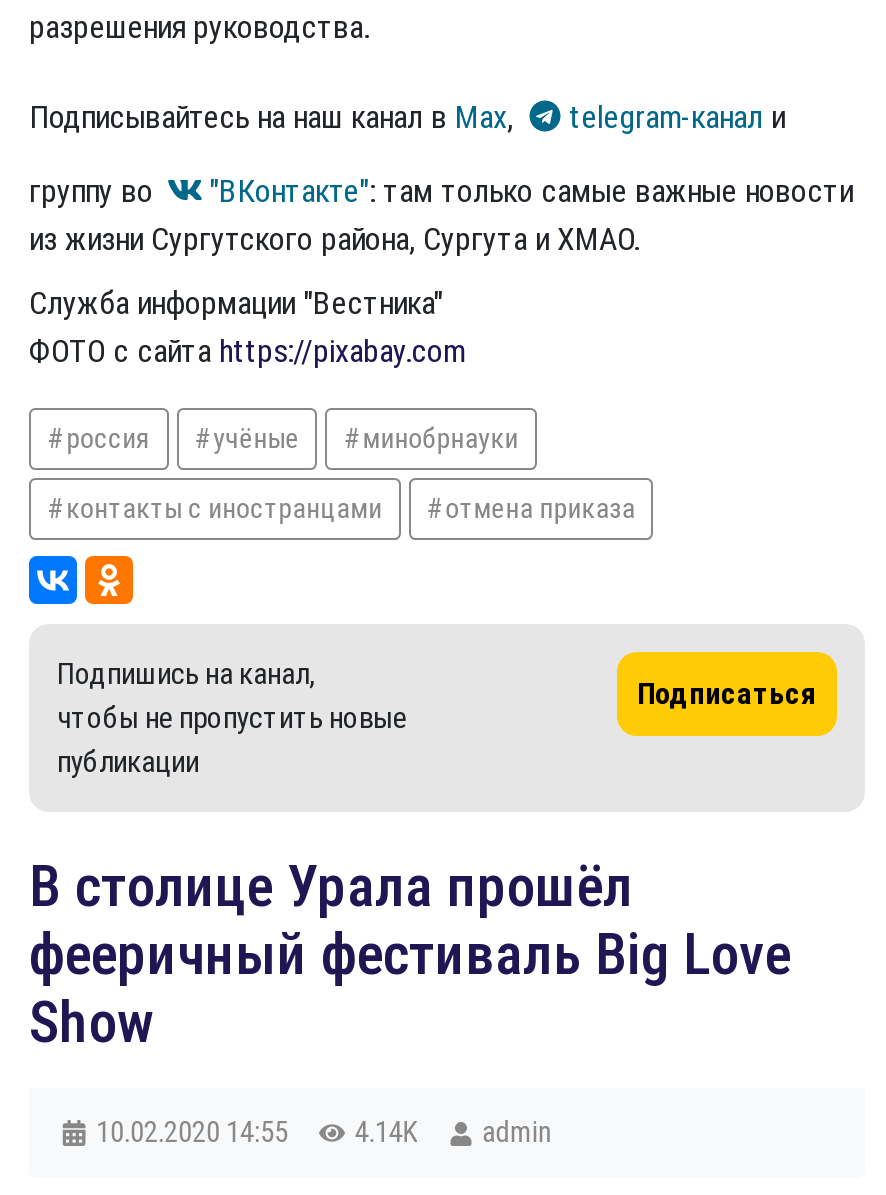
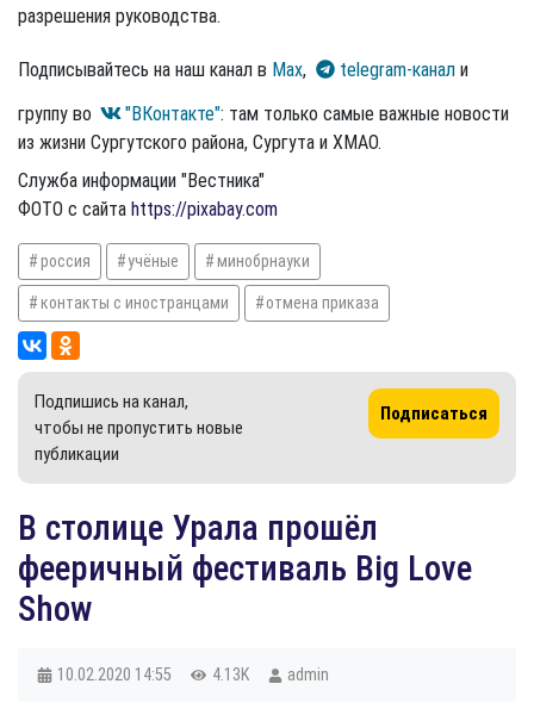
- 10.02.2020 14:55 4.14K admin
+ 10.02.2020 14:55 4.13K admin
